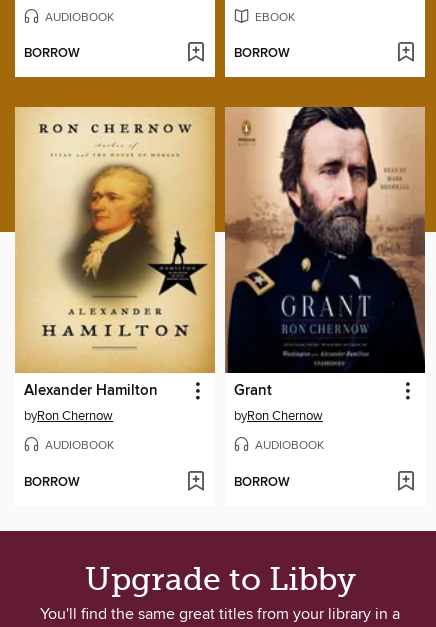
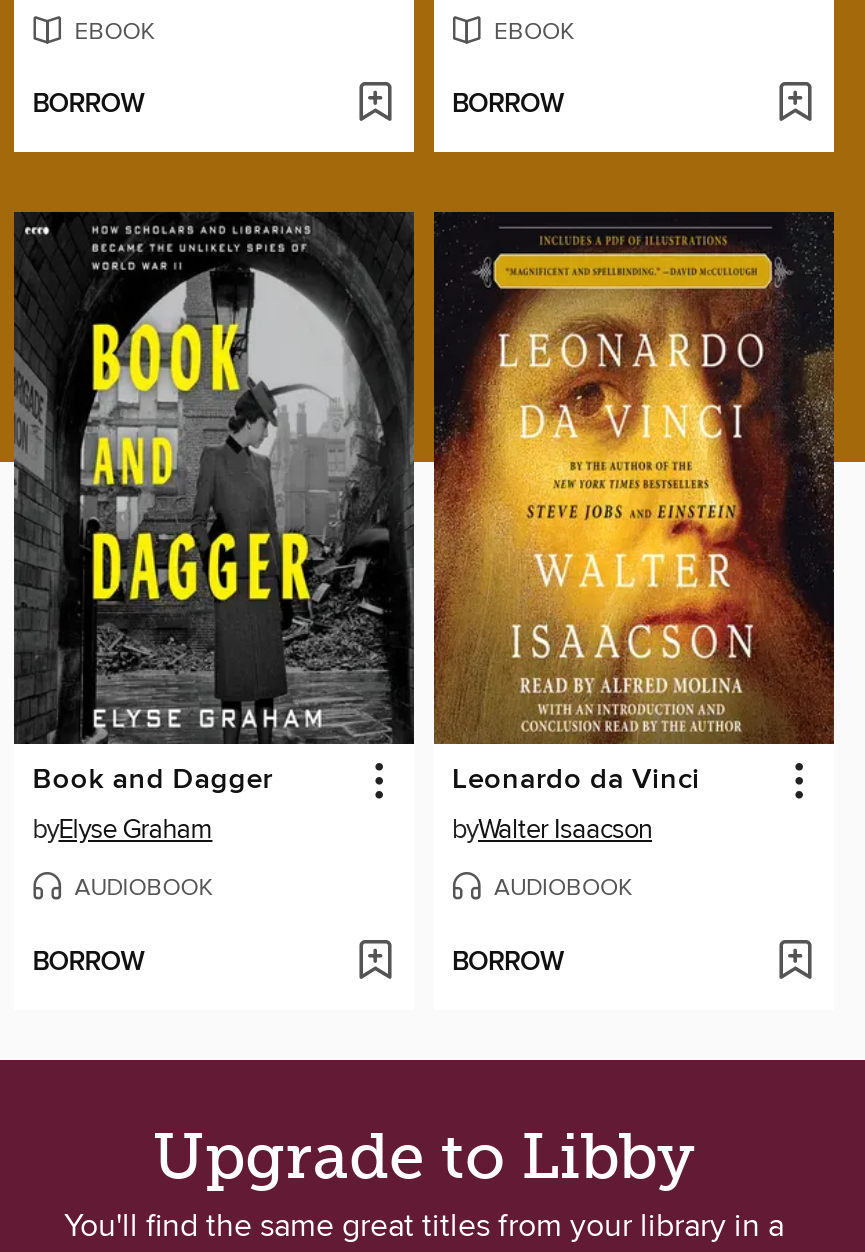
- AUDIOBOOK
+ EBOOK

- [image]
- Alexander Hamilton
- byRon Chernow
+ [image]
+ Book and Dagger
+ byElyse Graham

- [image]
- Grant
- byRon Chernow
+ [image]
+ Leonardo da Vinci
+ byWalter Isaacson
